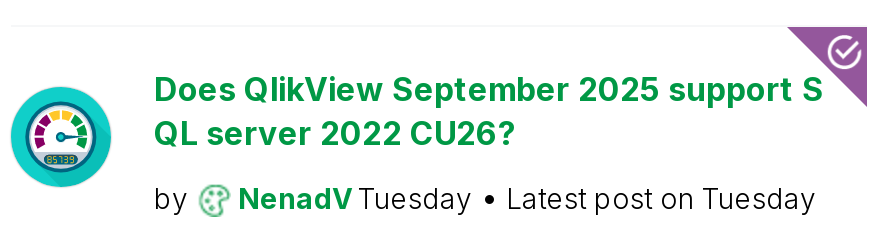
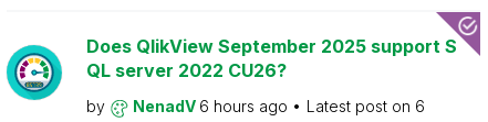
- NenadV Tuesday
- Latest post on Tuesday
+ NenadV 6 hours ago
+ Latest post on 6
